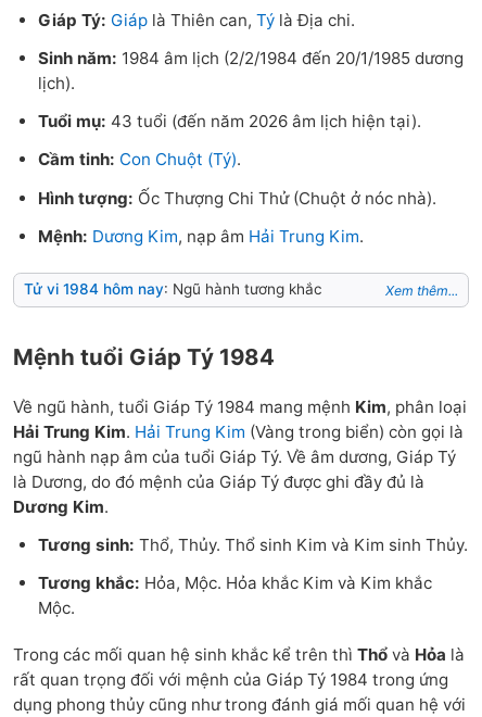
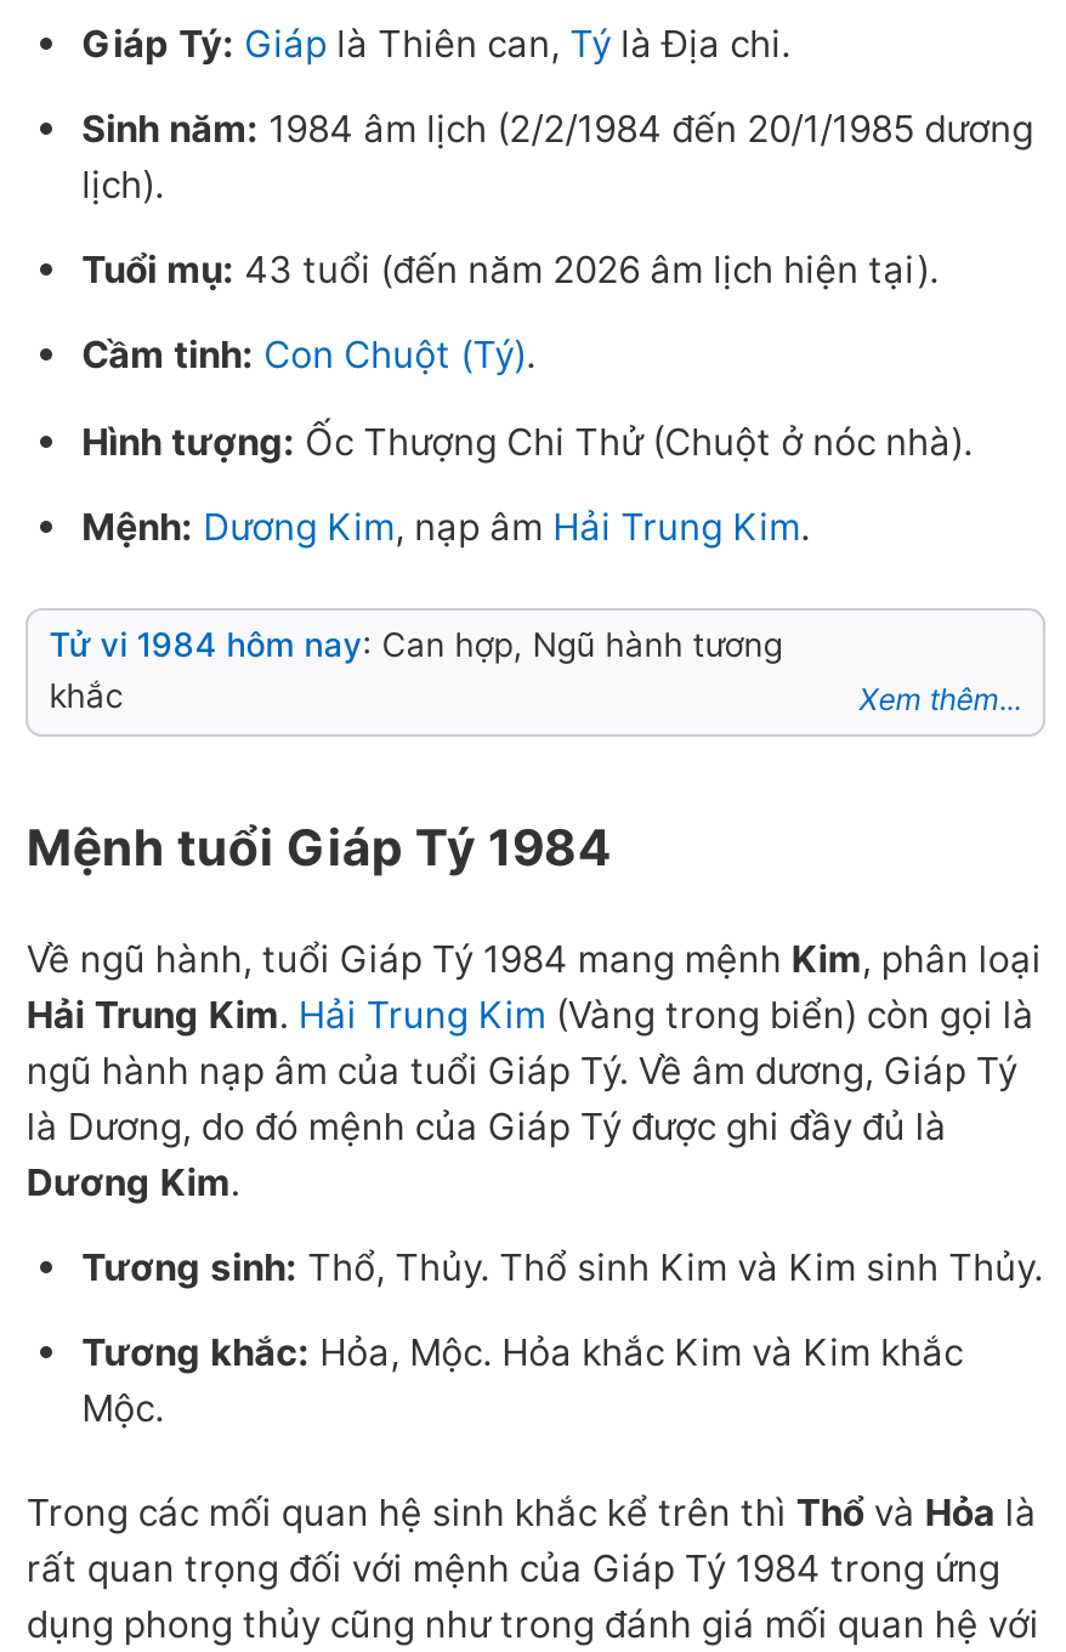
- Tử vi 1984 hôm nay: Ngũ hành tương khắc
+ Tử vi 1984 hôm nay: Can hợp, Ngũ hành tương
+ khắc
